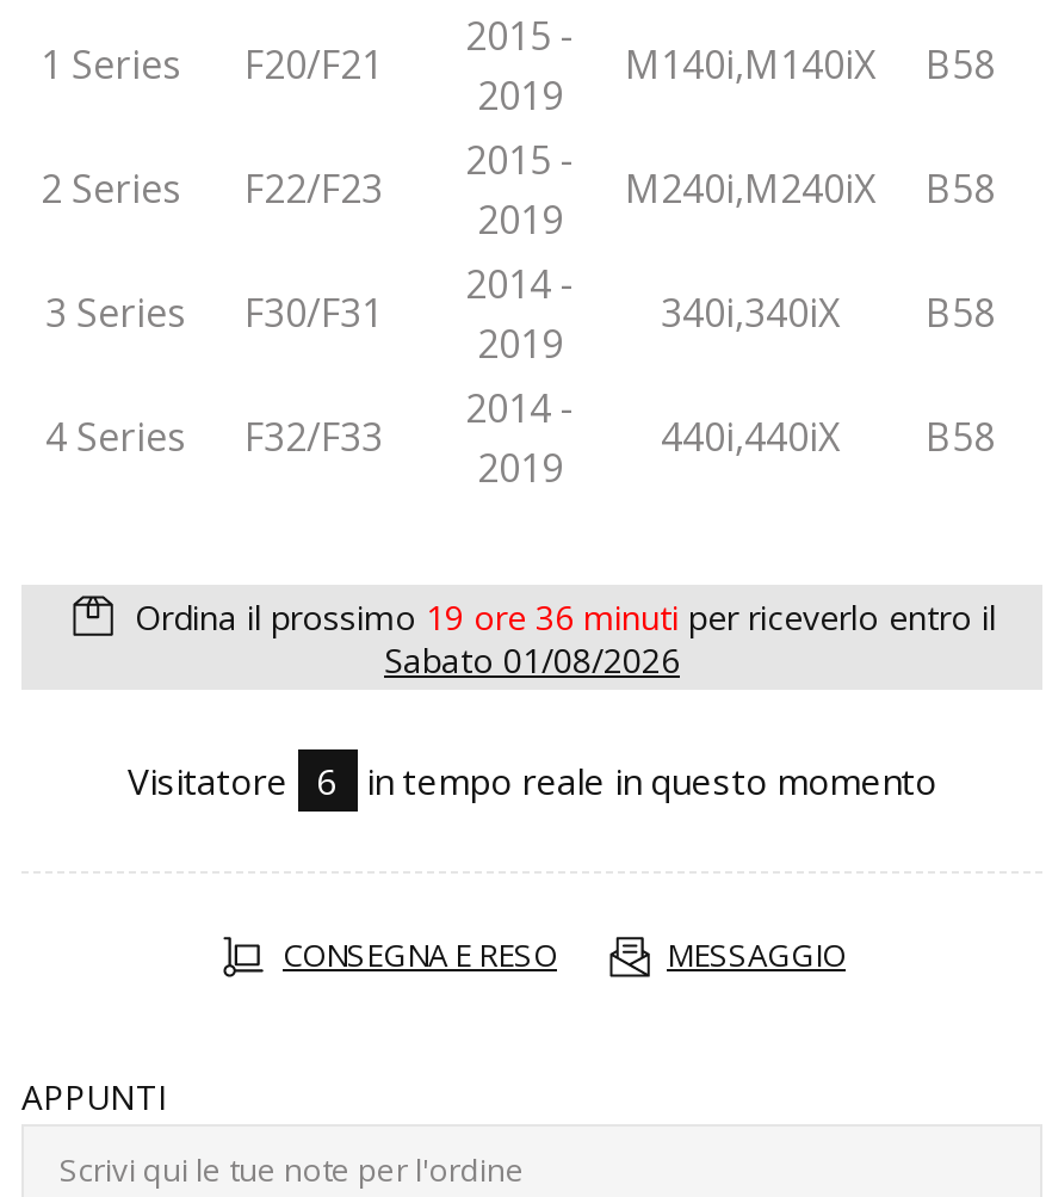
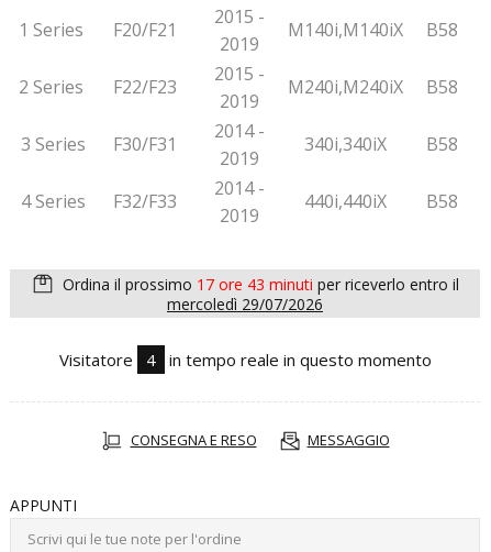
- Ordina il prossimo 19 ore 36 minuti per riceverlo entro il
- Sabato 01/08/2026
+ Ordina il prossimo 17 ore 43 minuti per riceverlo entro il
+ mercoledì 29/07/2026
